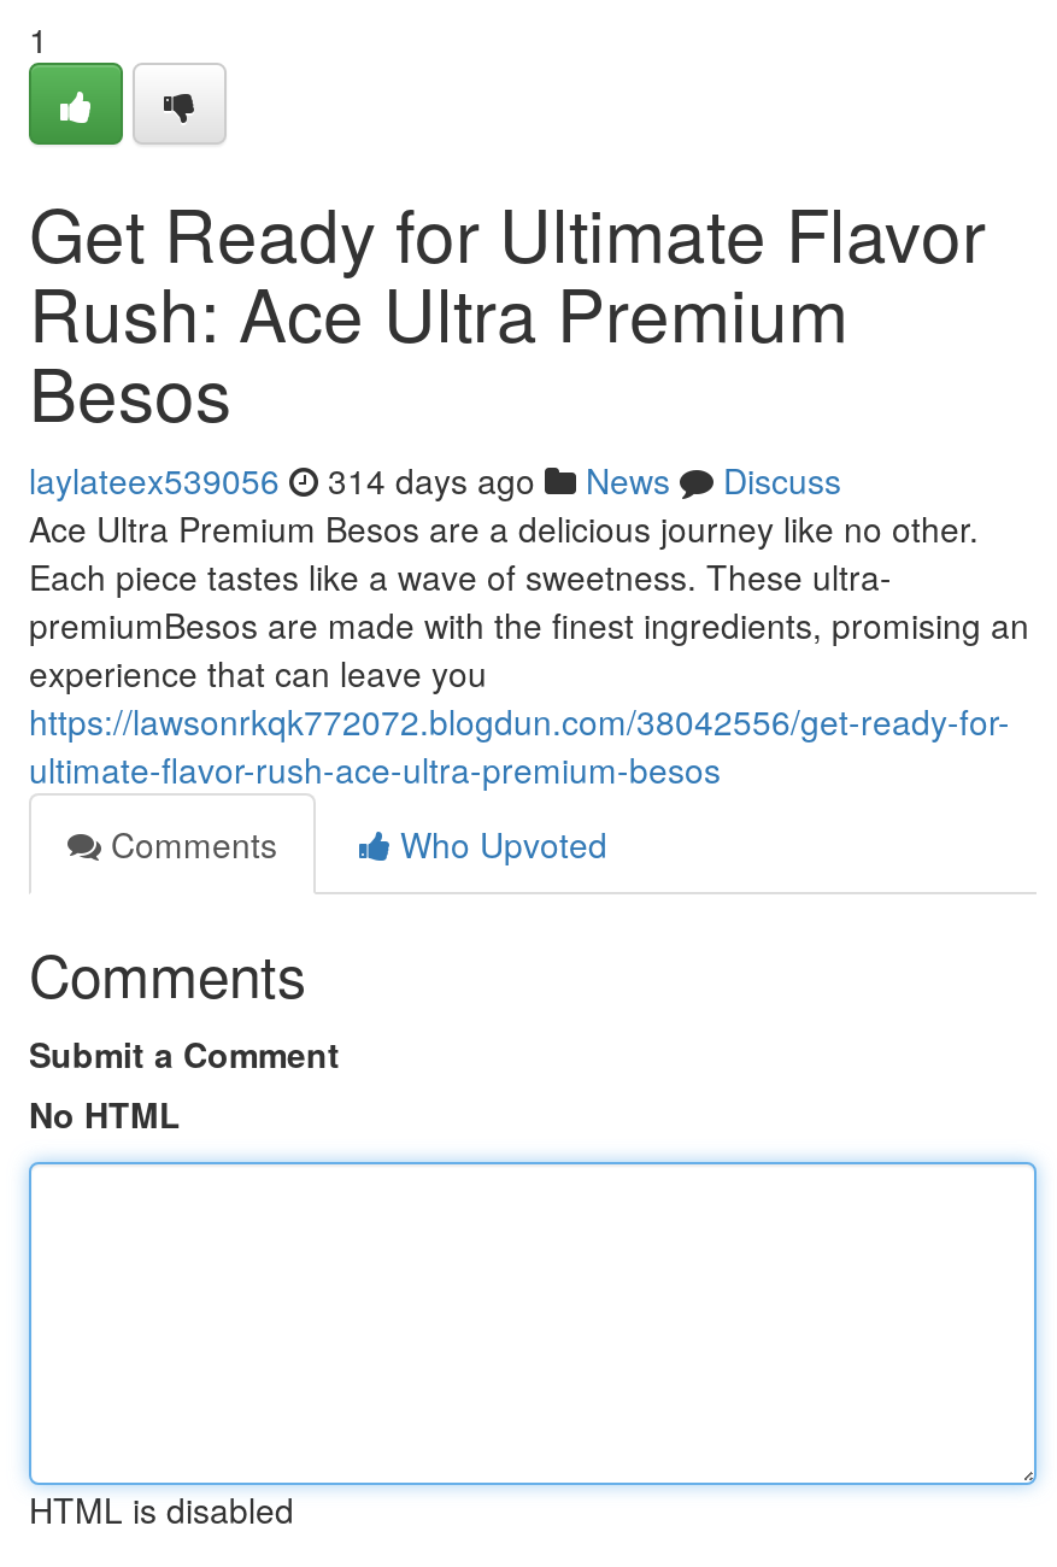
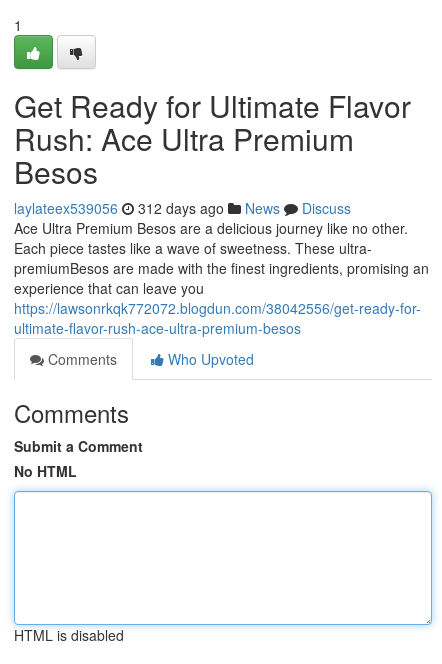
- laylateex539056 314 days ago News Discuss
+ laylateex539056 312 days ago News Discuss
